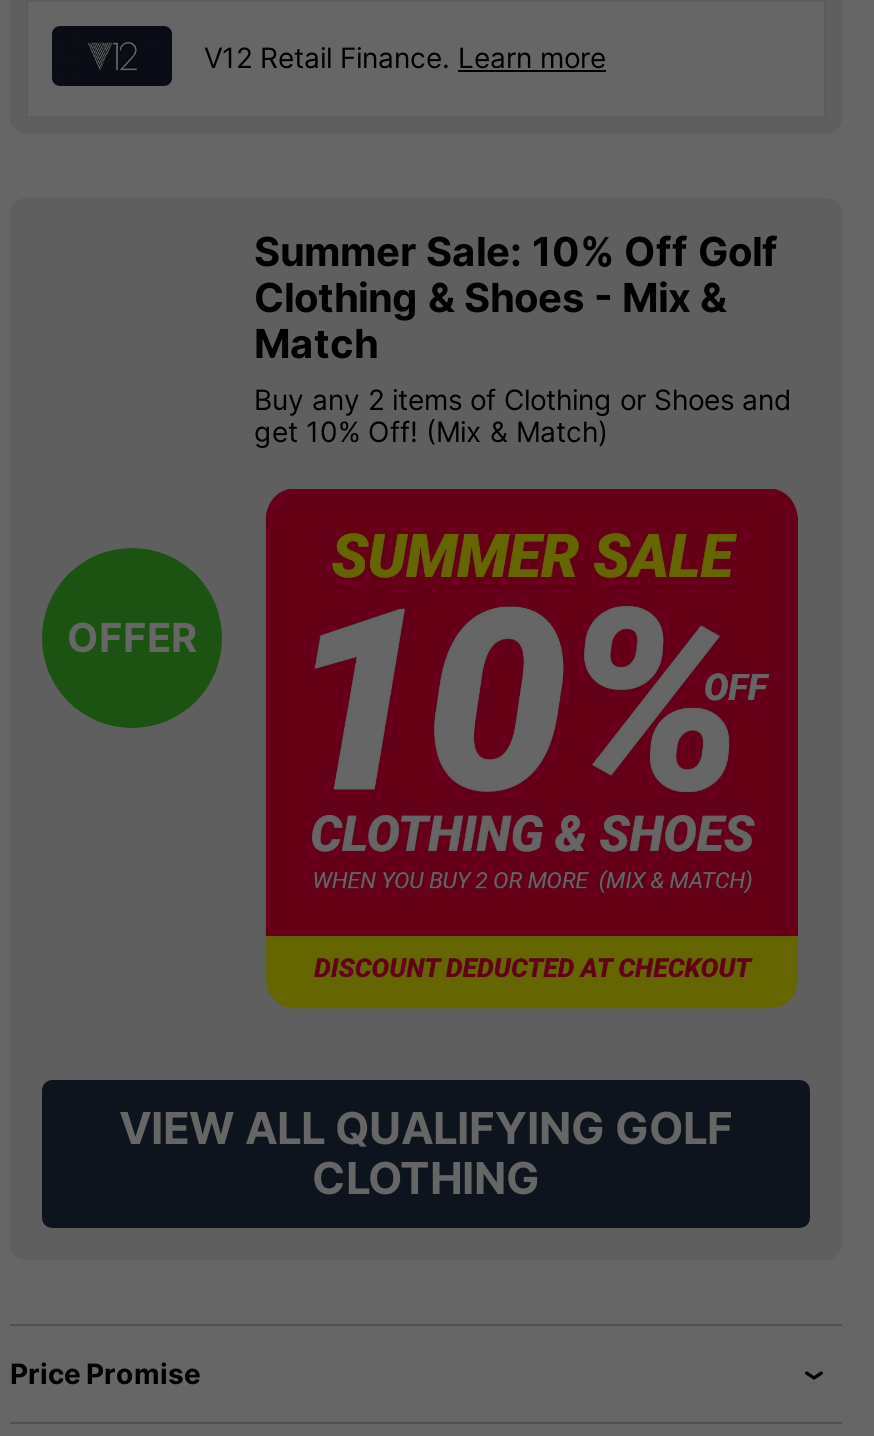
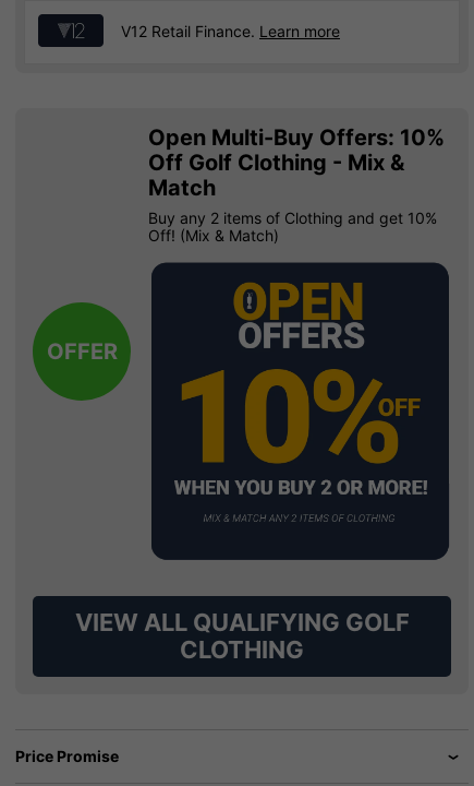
- Summer Sale: 10% Off Golf
- Clothing & Shoes - Mix &
+ Open Multi-Buy Offers: 10%
+ Off Golf Clothing - Mix &

- Buy any 2 items of Clothing or Shoes and
- get 10% Off! (Mix & Match)
+ Buy any 2 items of Clothing and get 10%
+ Off! (Mix & Match)

- [image]
+ [image]
